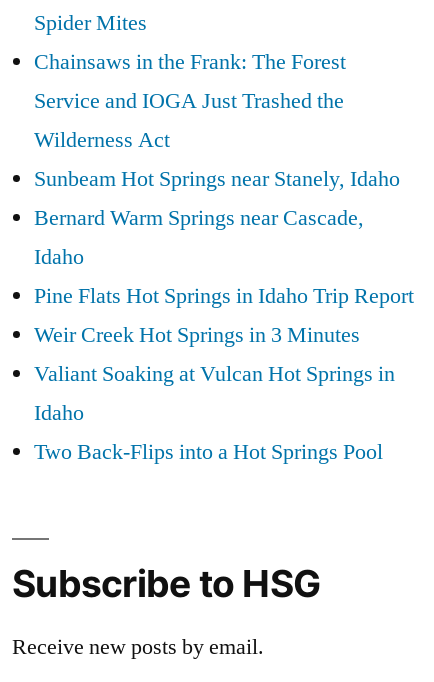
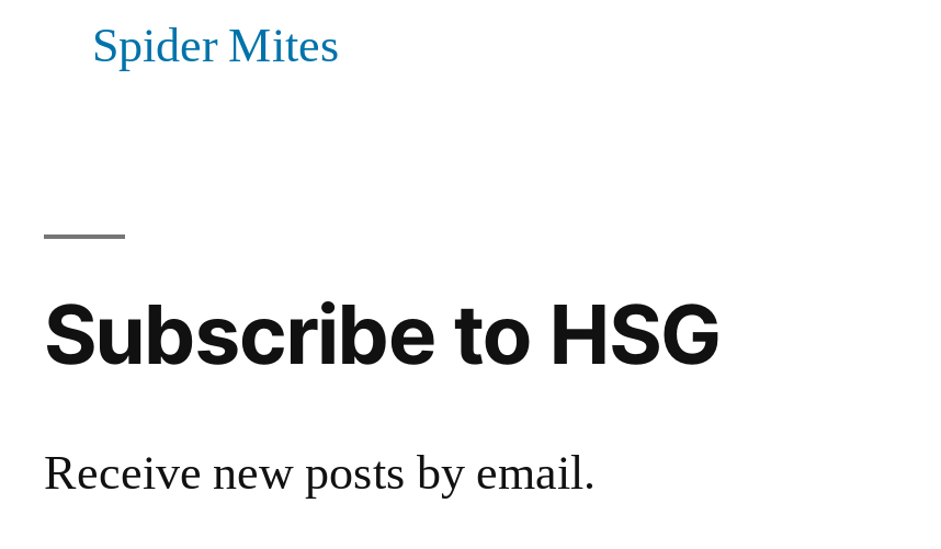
- Chainsaws in the Frank: The Forest
- Service and IOGA Just Trashed the
- Wilderness Act
- Sunbeam Hot Springs near Stanely, Idaho
- Bernard Warm Springs near Cascade,
- Idaho
- Pine Flats Hot Springs in Idaho Trip Report
- Weir Creek Hot Springs in 3 Minutes
- Valiant Soaking at Vulcan Hot Springs in
- Idaho
- Two Back-Flips into a Hot Springs Pool
